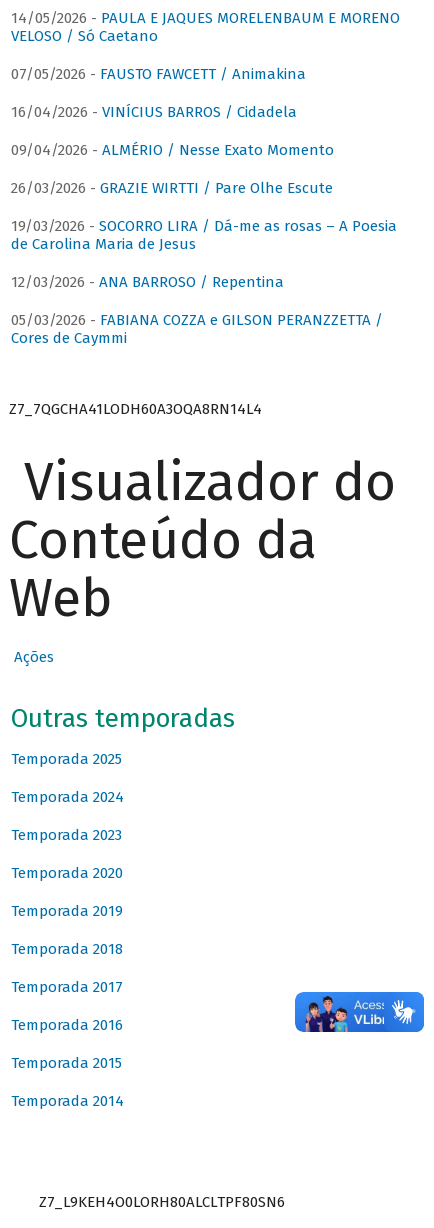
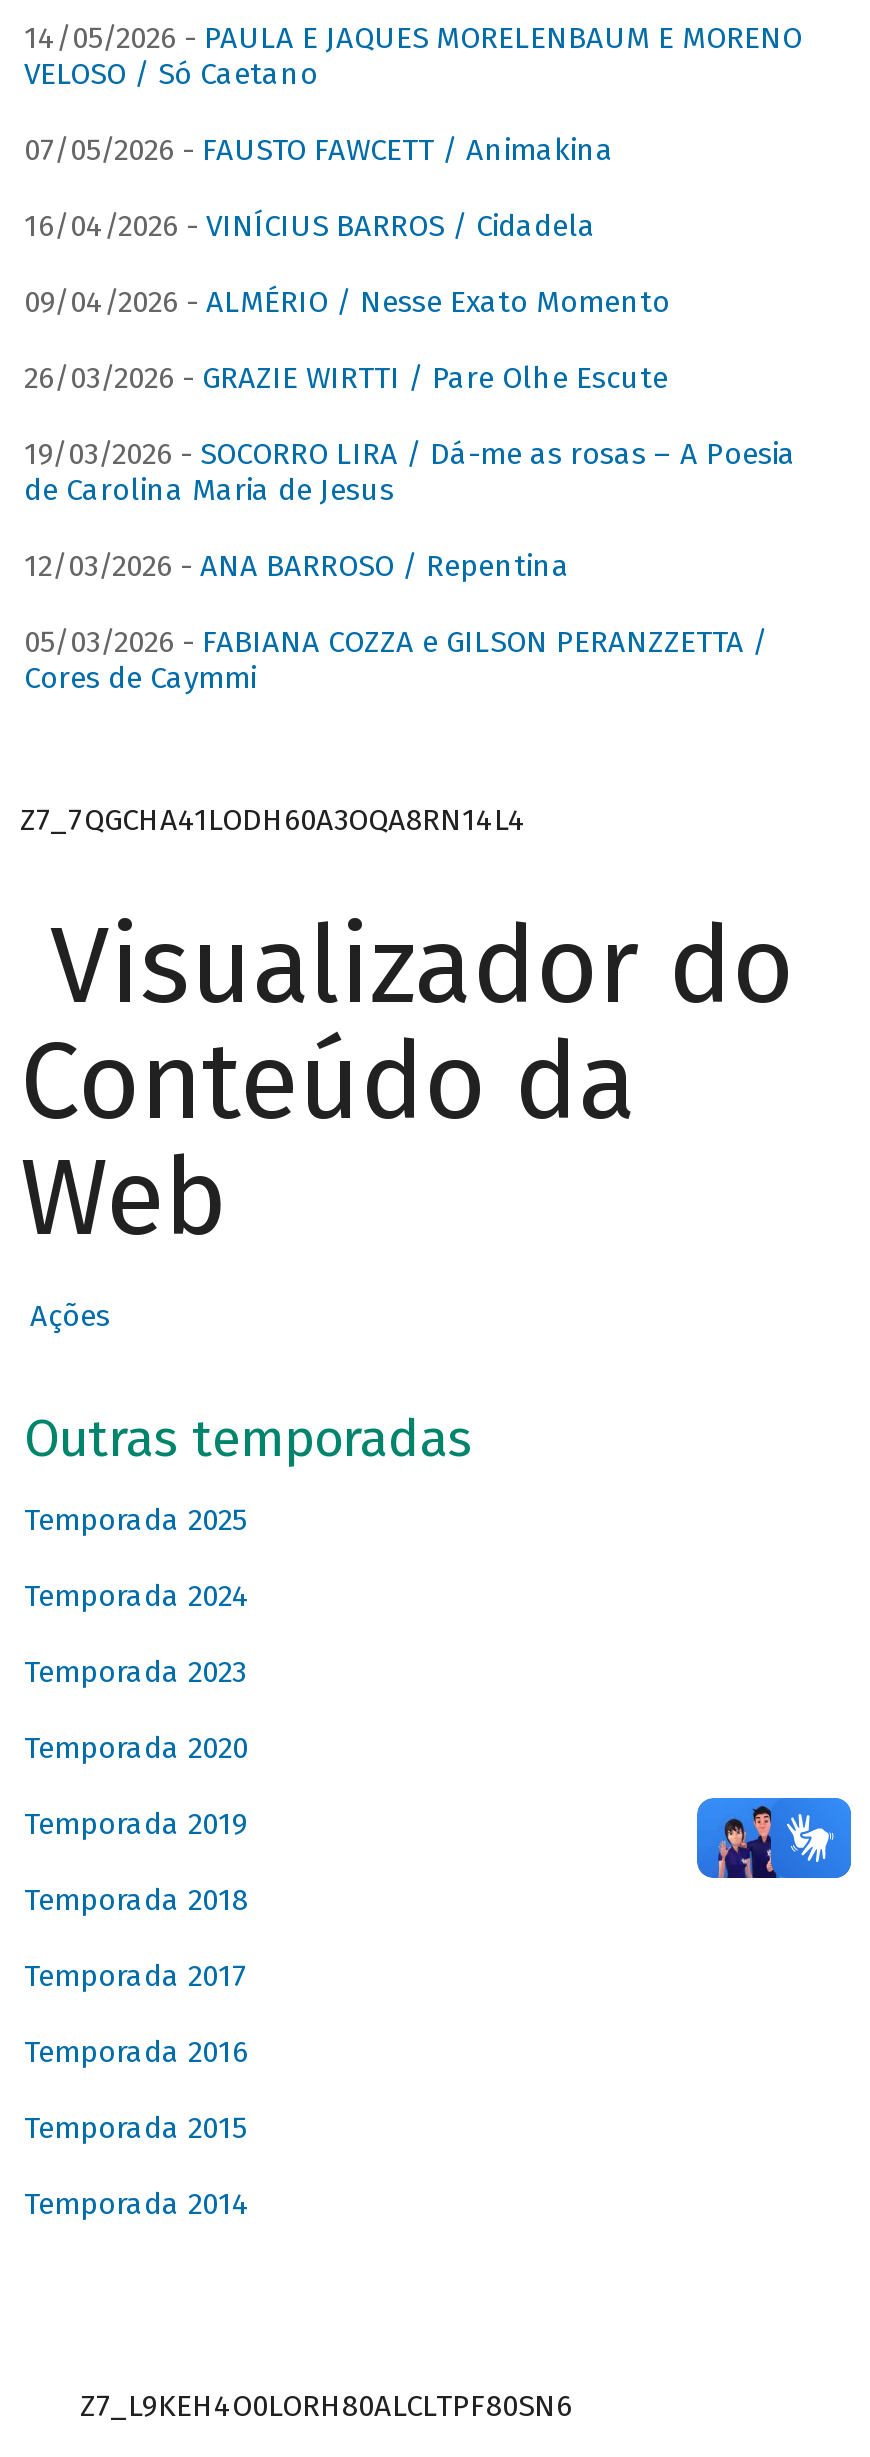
+ [image]

- [image]
